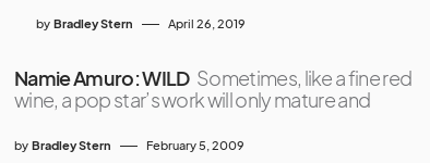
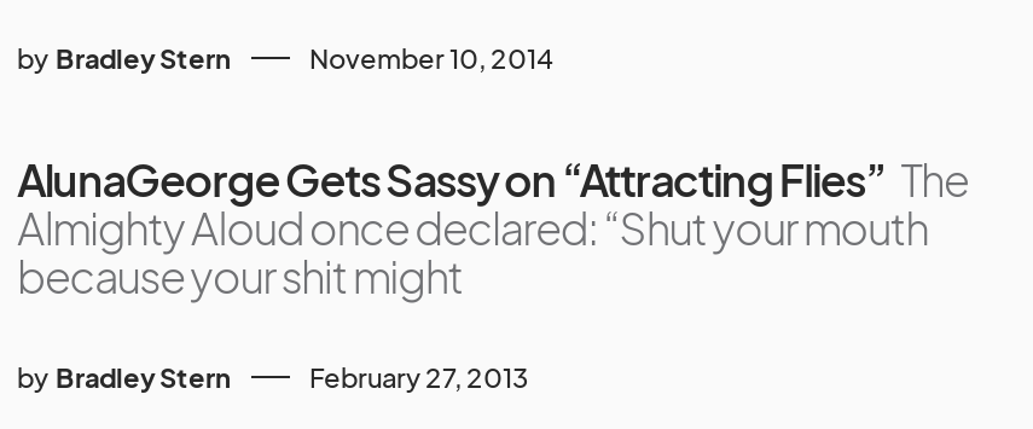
- April 26, 2019
+ November 10, 2014

- Namie Amuro: WILD Sometimes, like a fine red
- wine, a pop star’s work will only mature and
+ AlunaGeorge Gets Sassy on “Attracting Flies” The
+ Almighty Aloud once declared: “Shut your mouth
+ because your shit might

- February 5, 2009
+ February 27, 2013
